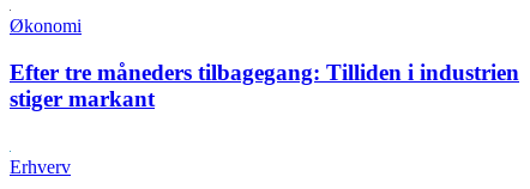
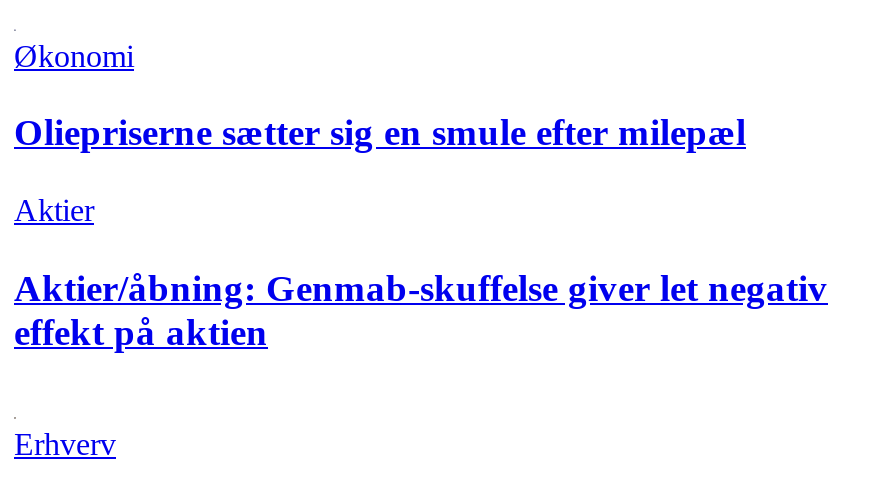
- Efter tre måneders tilbagegang: Tilliden i industrien
- stiger markant
+ Oliepriserne sætter sig en smule efter milepæl
+ Aktier
+ Aktier/åbning: Genmab-skuffelse giver let negativ
+ effekt på aktien
